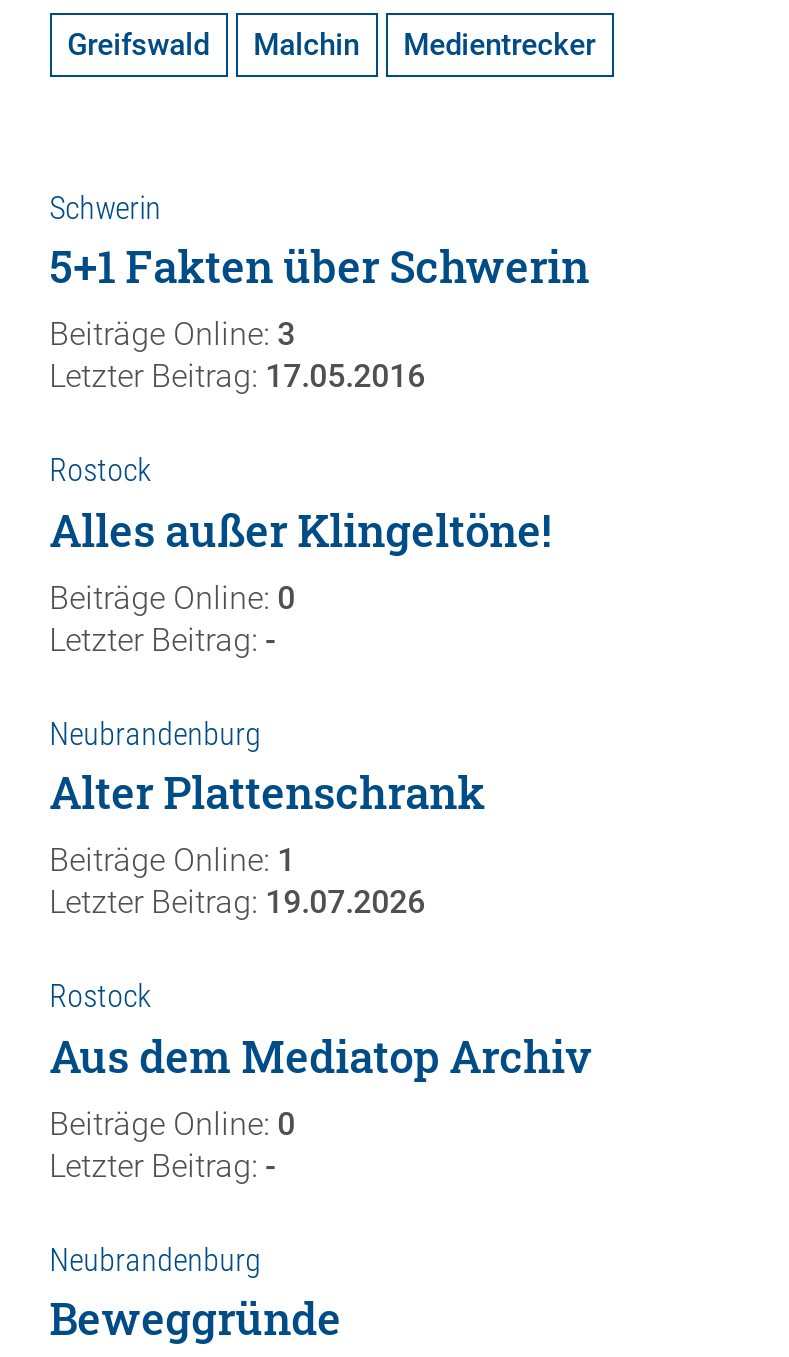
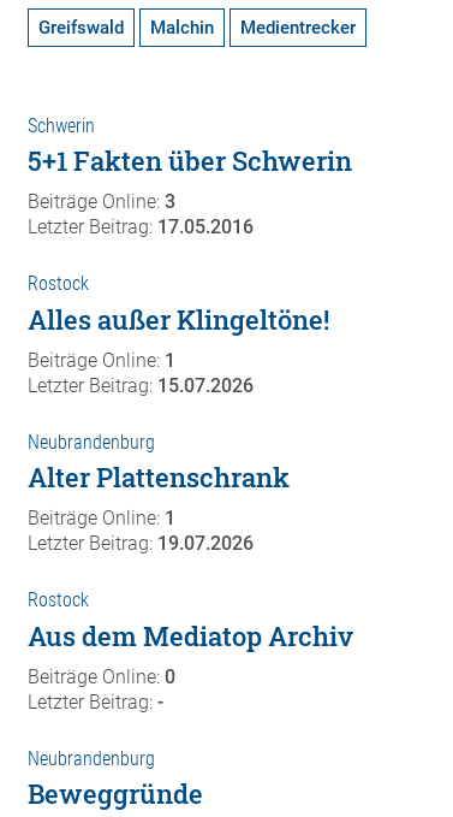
- Beiträge Online: 0
+ Beiträge Online: 1

- Letzter Beitrag: -
+ Letzter Beitrag: 15.07.2026
